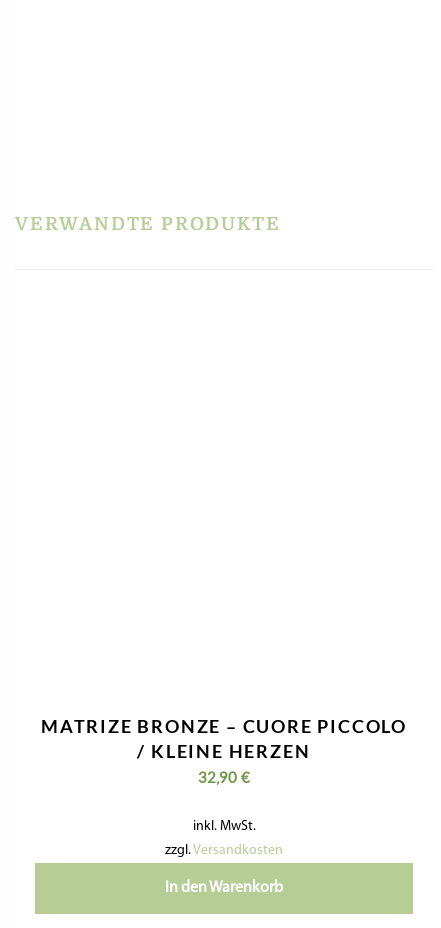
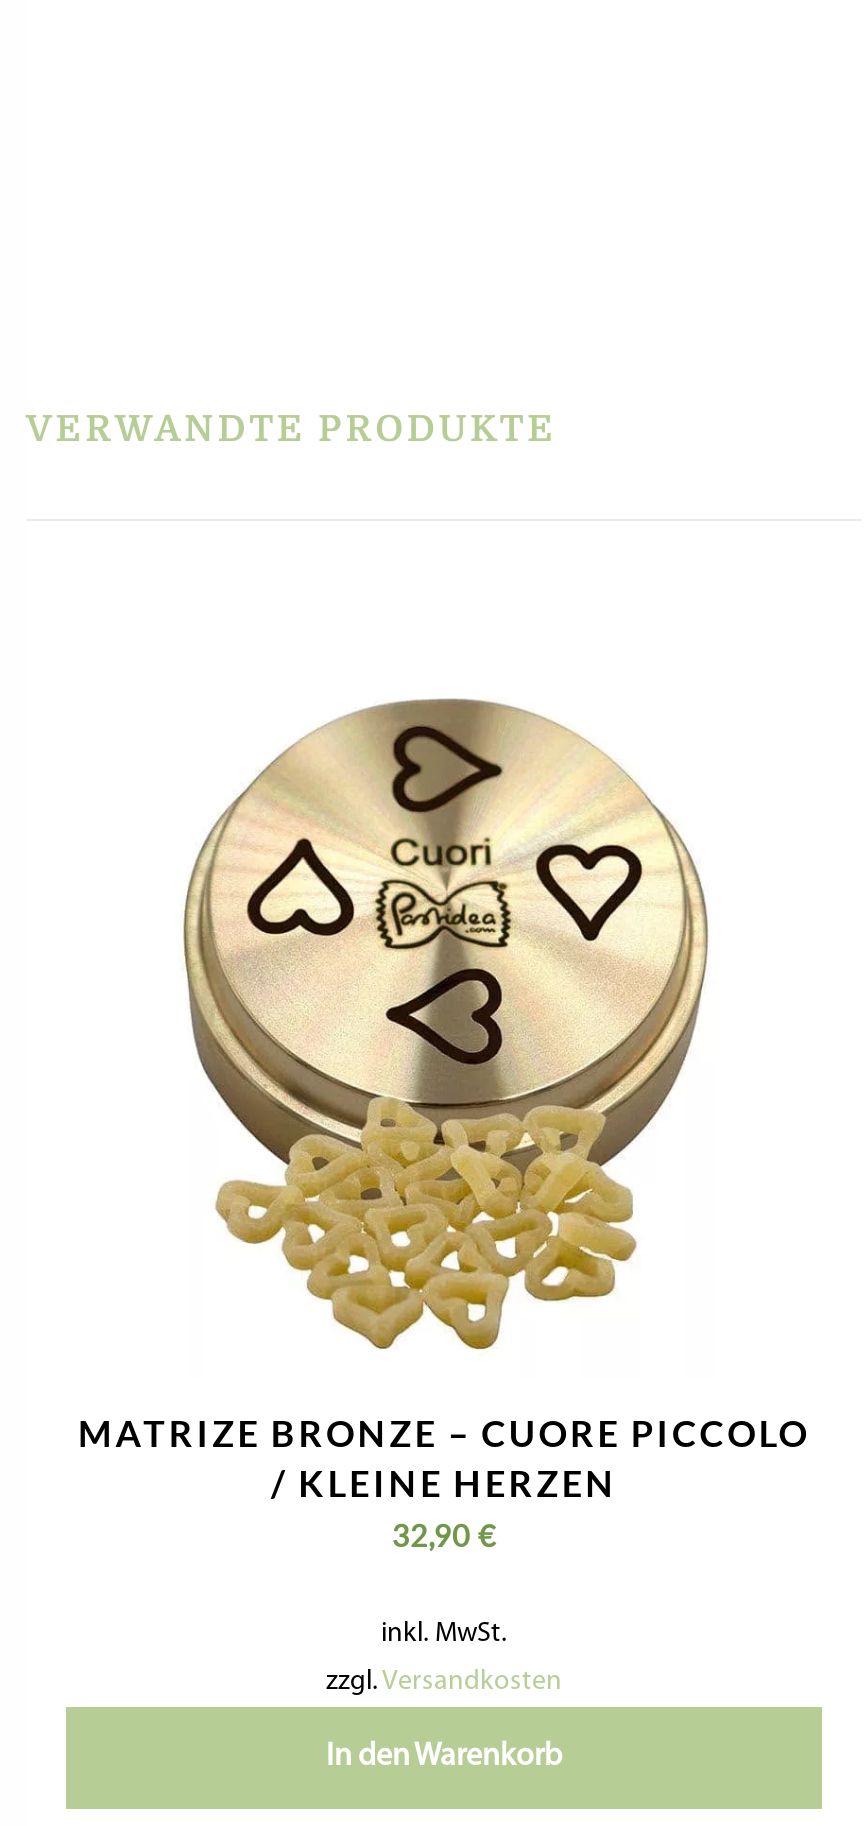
+ [image]
